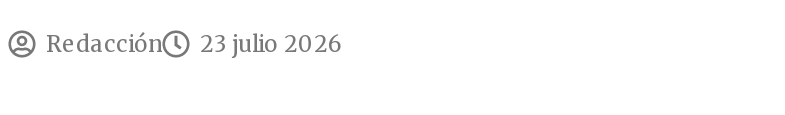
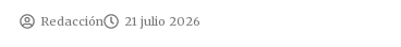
- Redacción 23 julio 2026
+ Redacción 21 julio 2026
